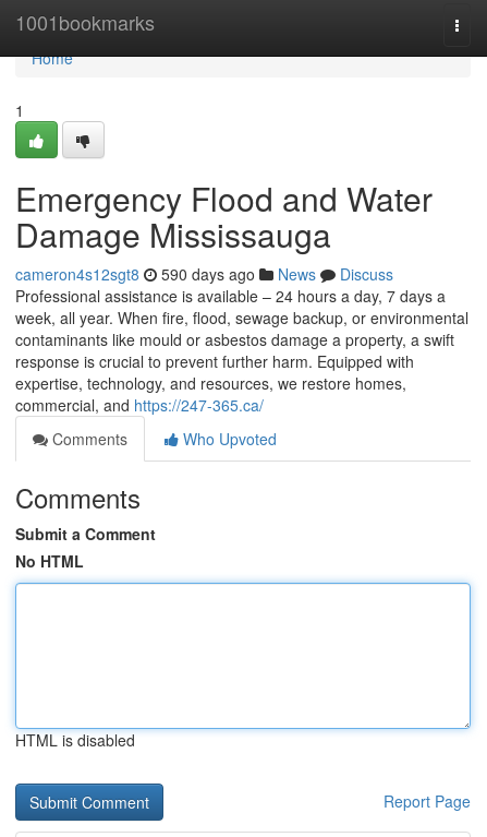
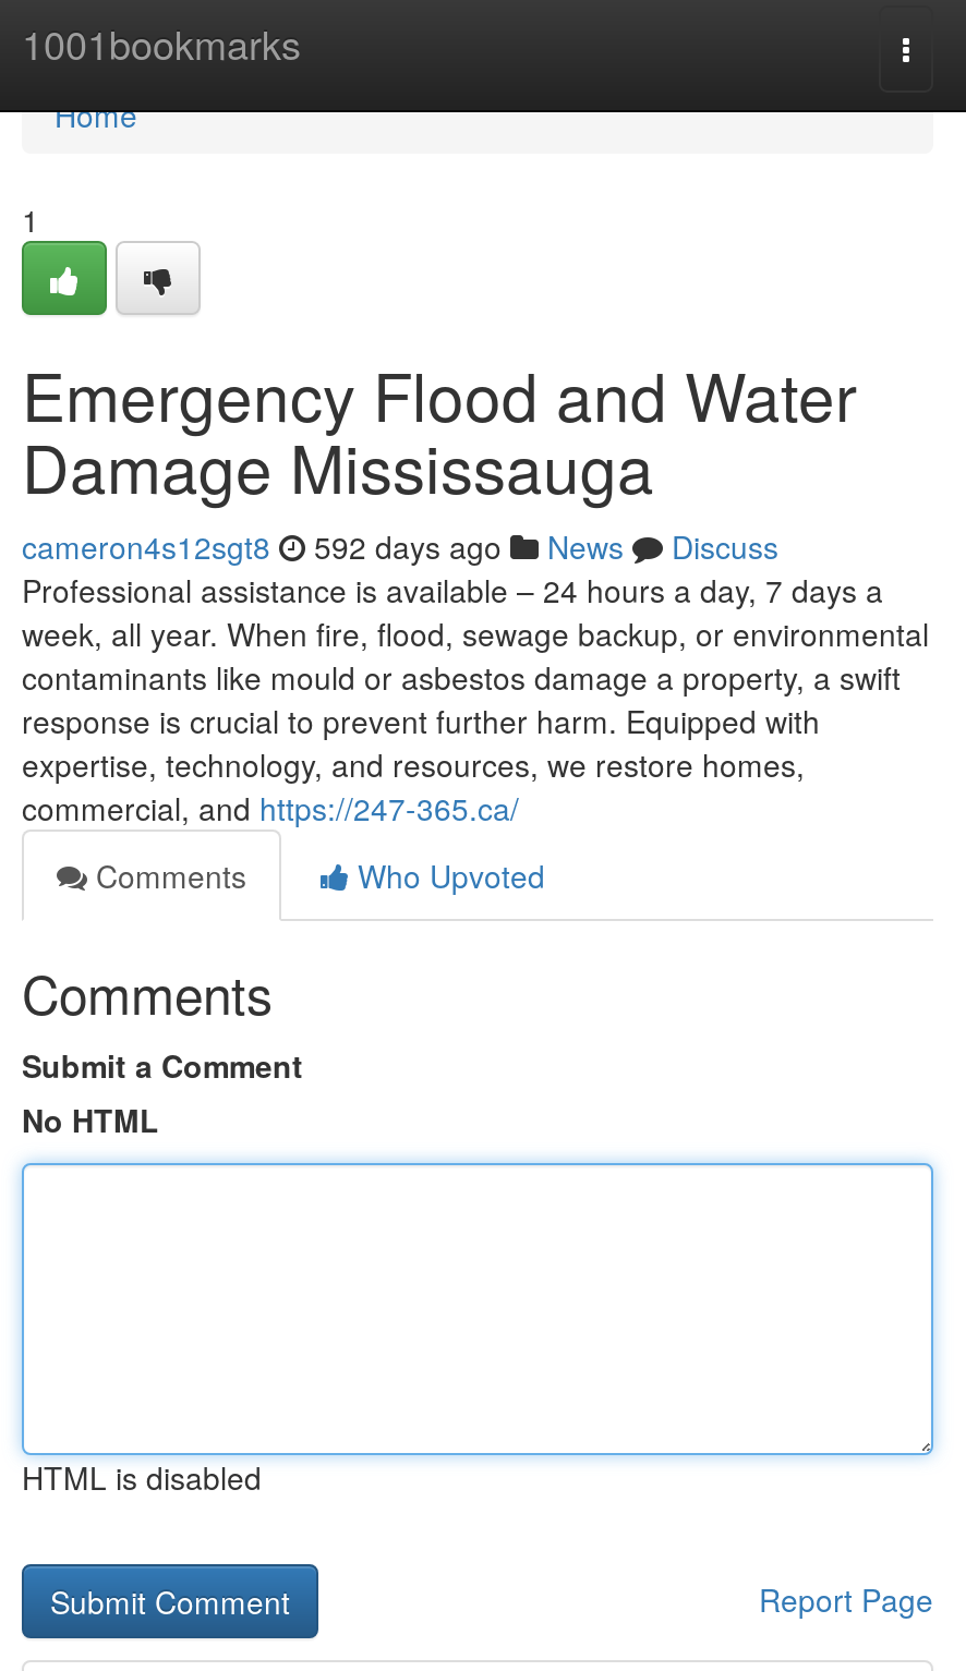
- cameron4s12sgt8 590 days ago News Discuss
+ cameron4s12sgt8 592 days ago News Discuss
